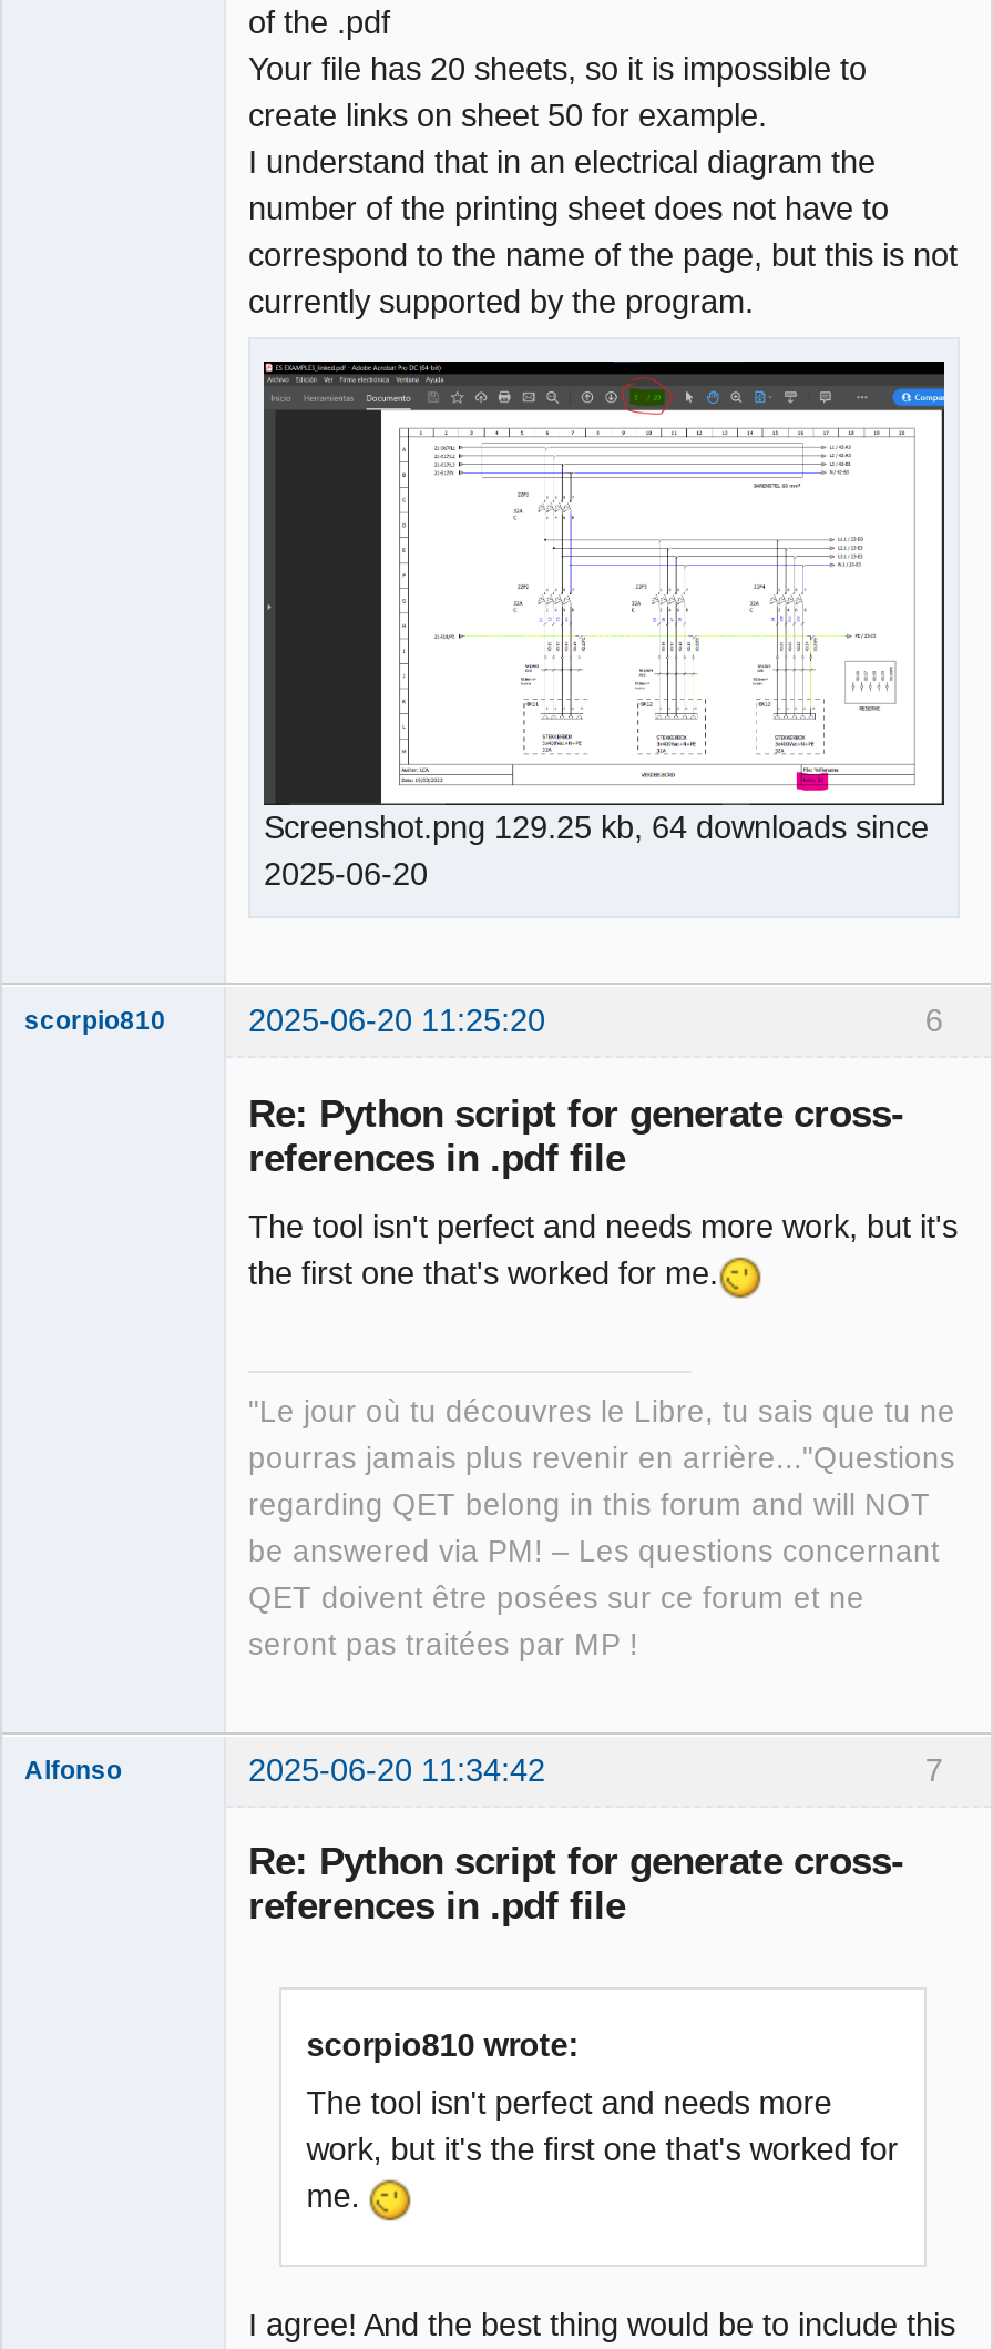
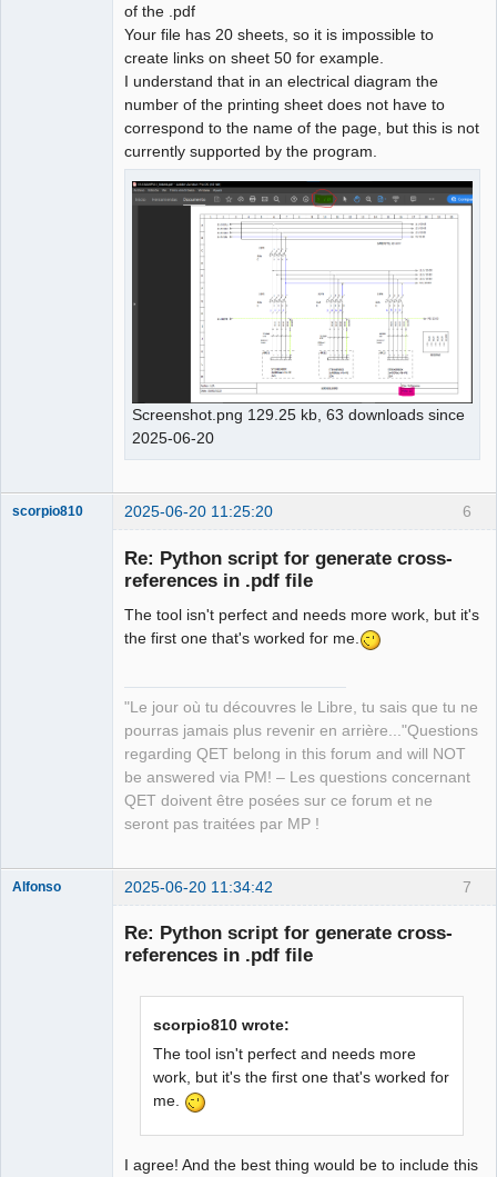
- Screenshot.png 129.25 kb, 64 downloads since
+ Screenshot.png 129.25 kb, 63 downloads since
